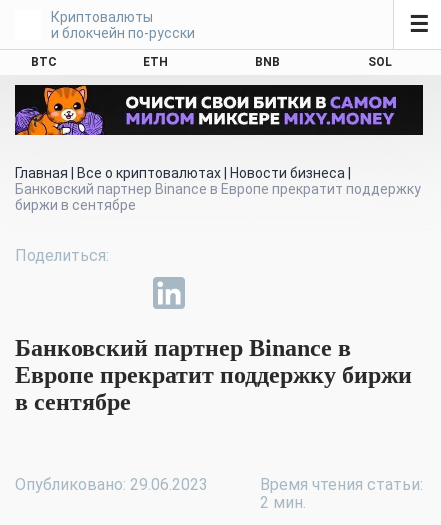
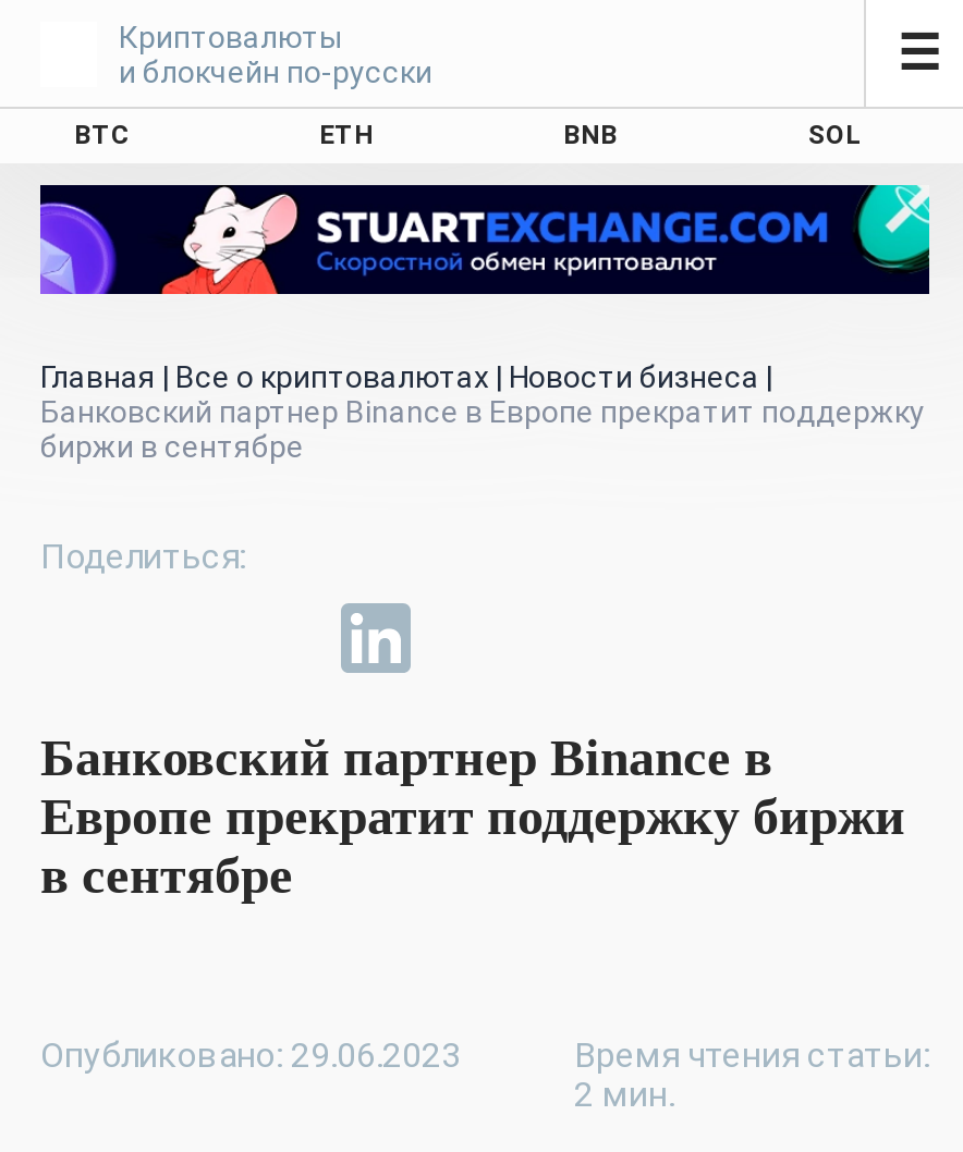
- [image]
+ [image]
